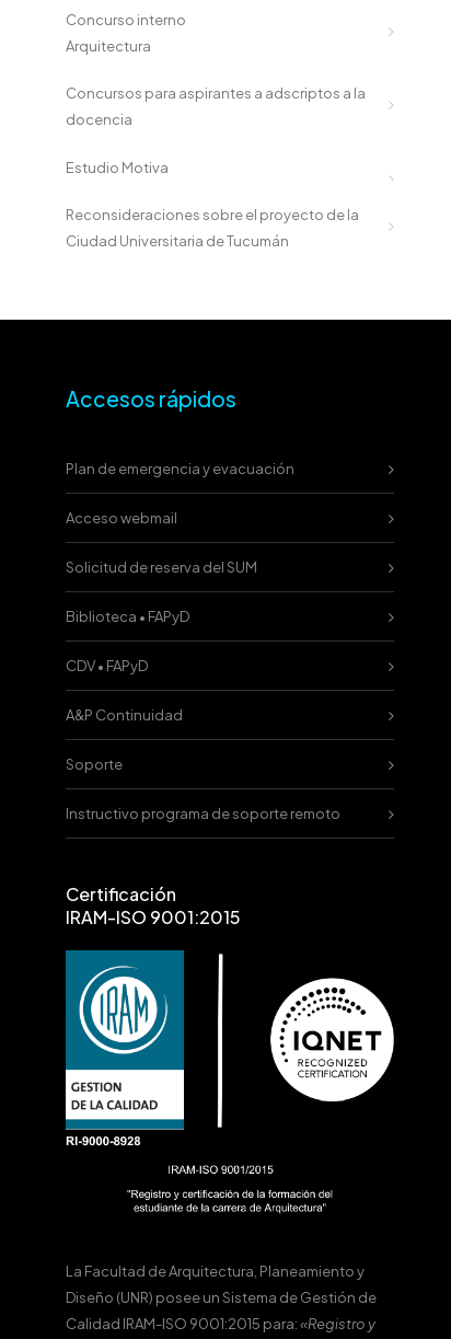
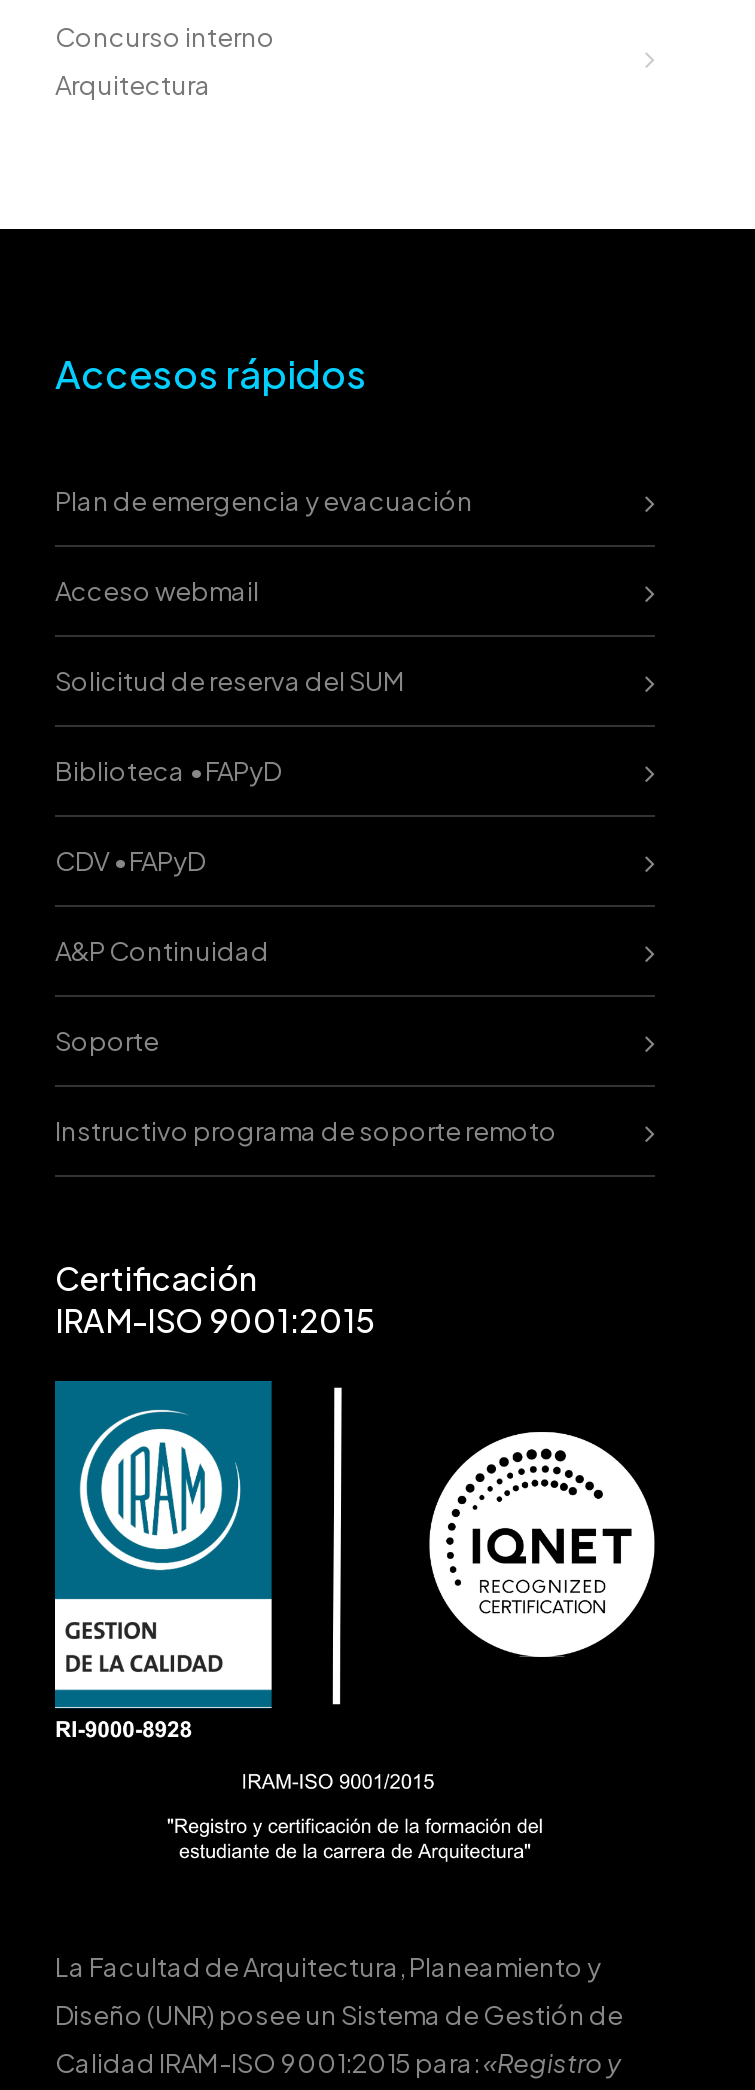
- Concursos para aspirantes a adscriptos a la
- docencia
- Estudio Motiva
- Reconsideraciones sobre el proyecto de la
- Ciudad Universitaria de Tucumán
